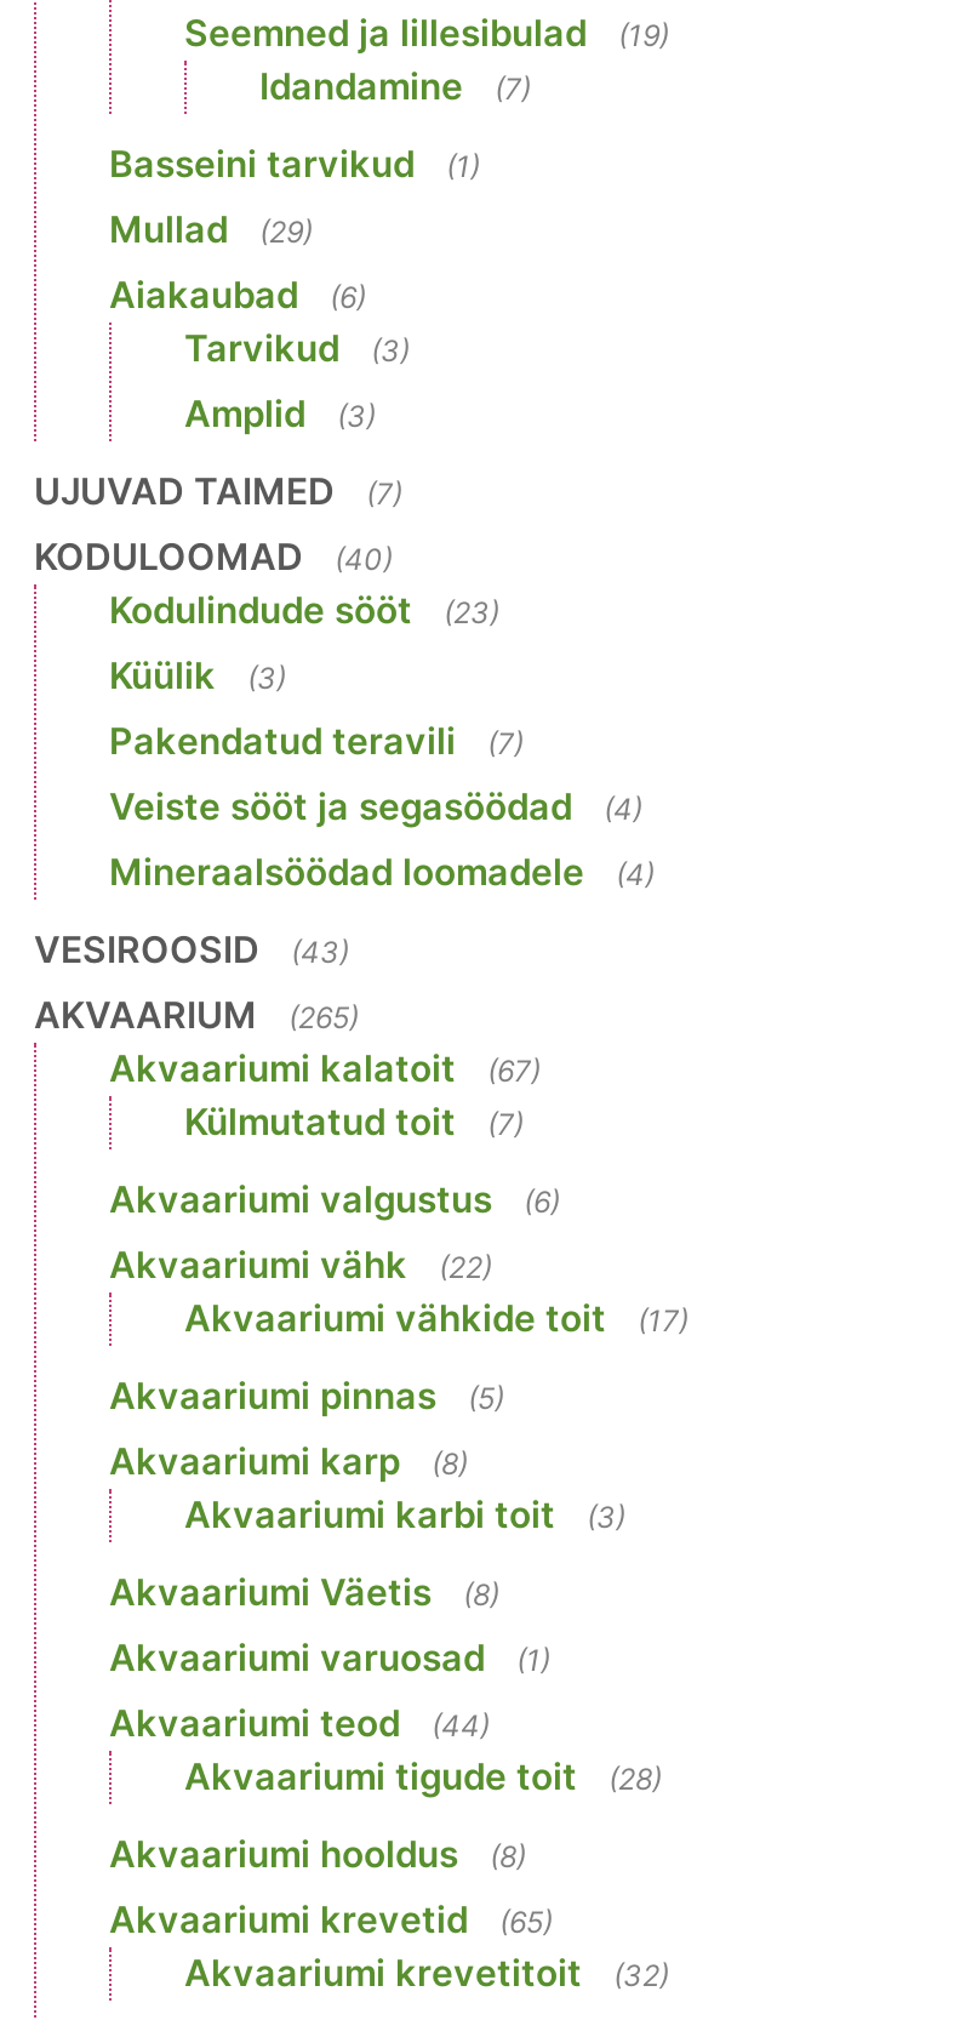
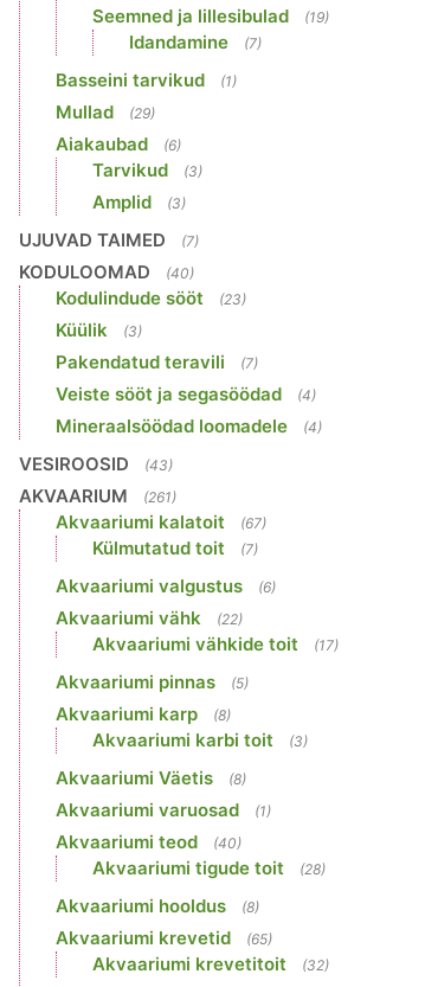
- AKVAARIUM (265)
+ AKVAARIUM (261)

- Akvaariumi teod (44)
+ Akvaariumi teod (40)
